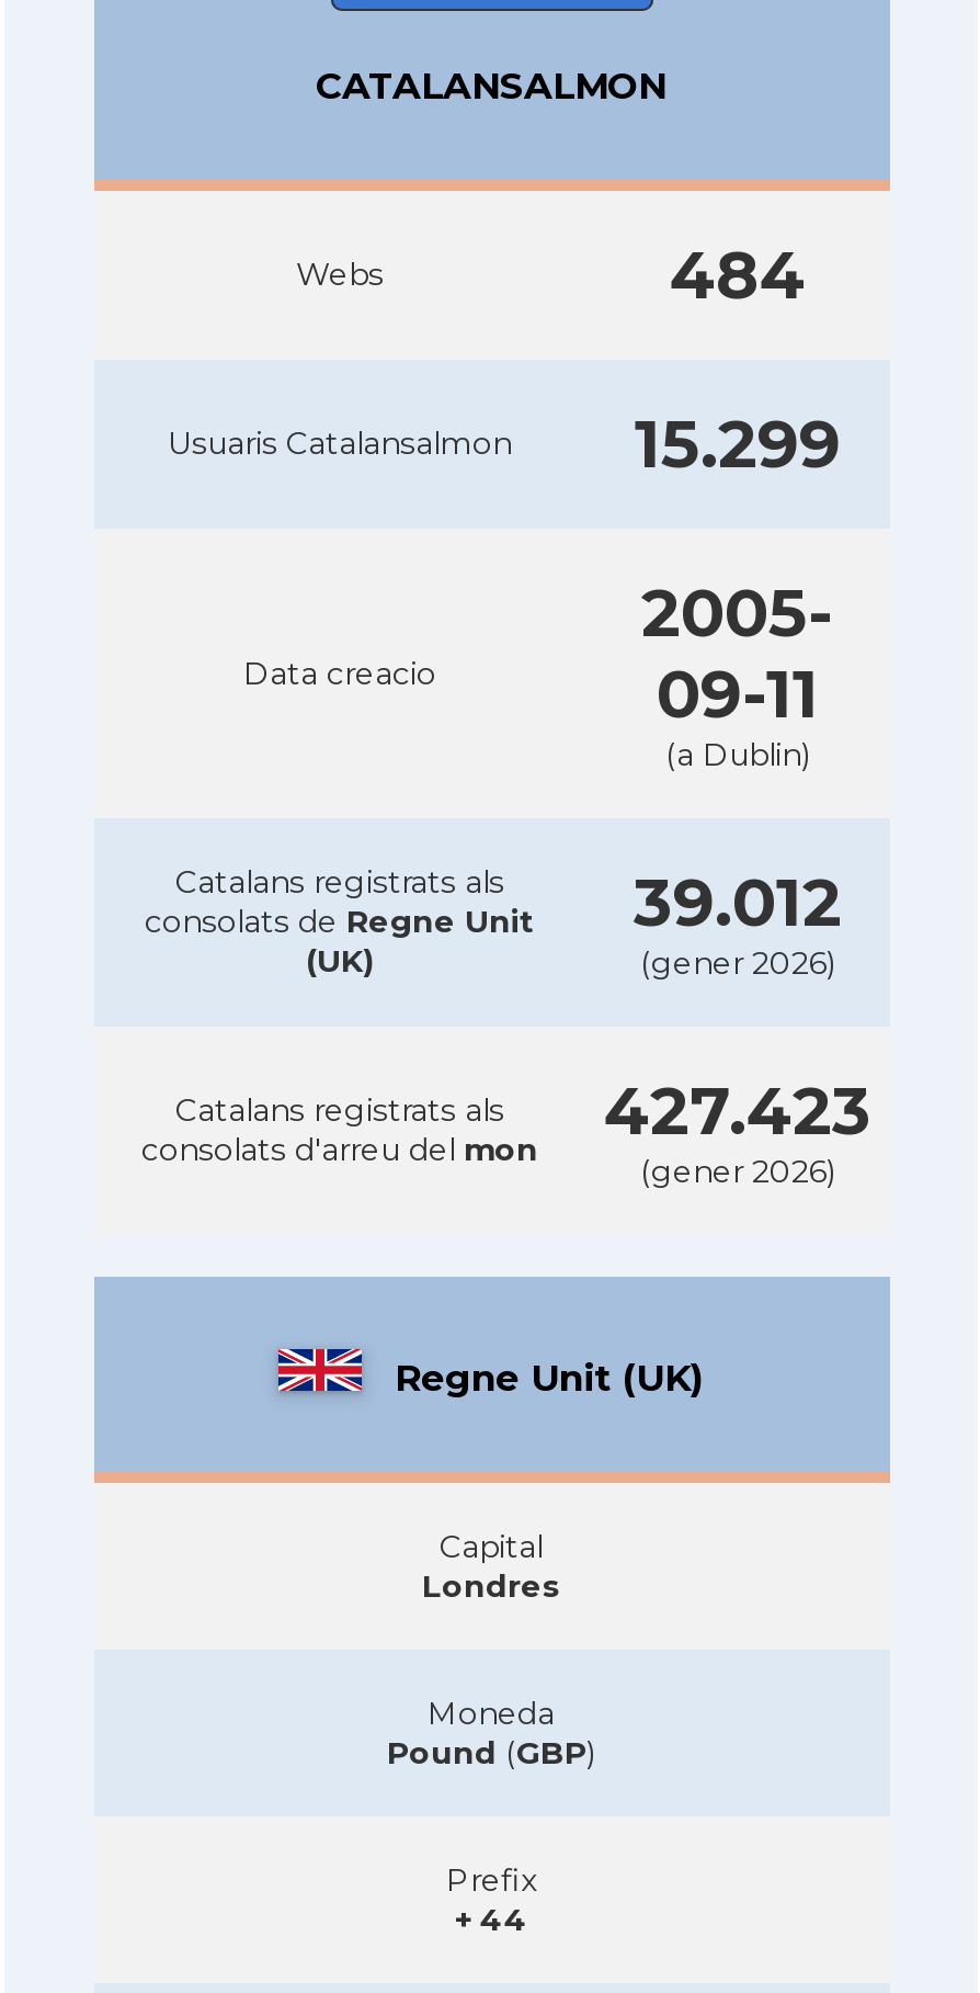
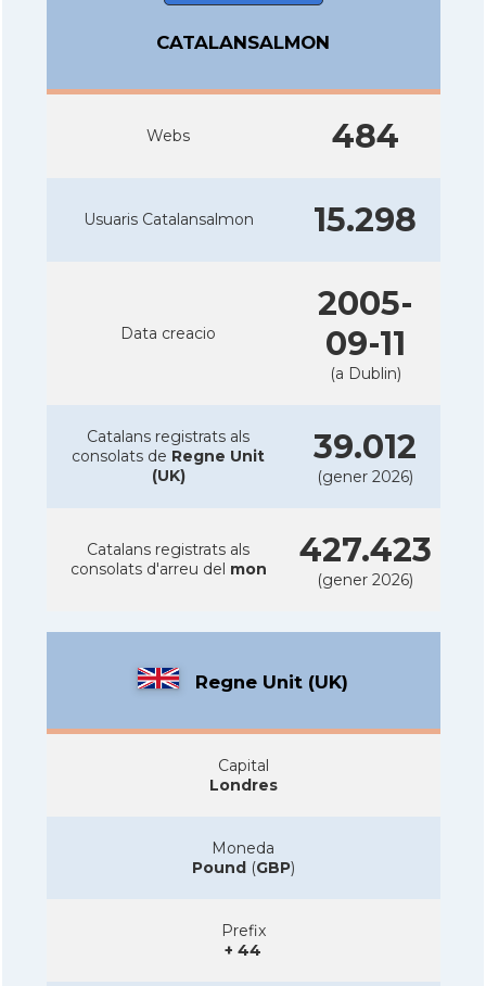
- 15.299
+ 15.298
